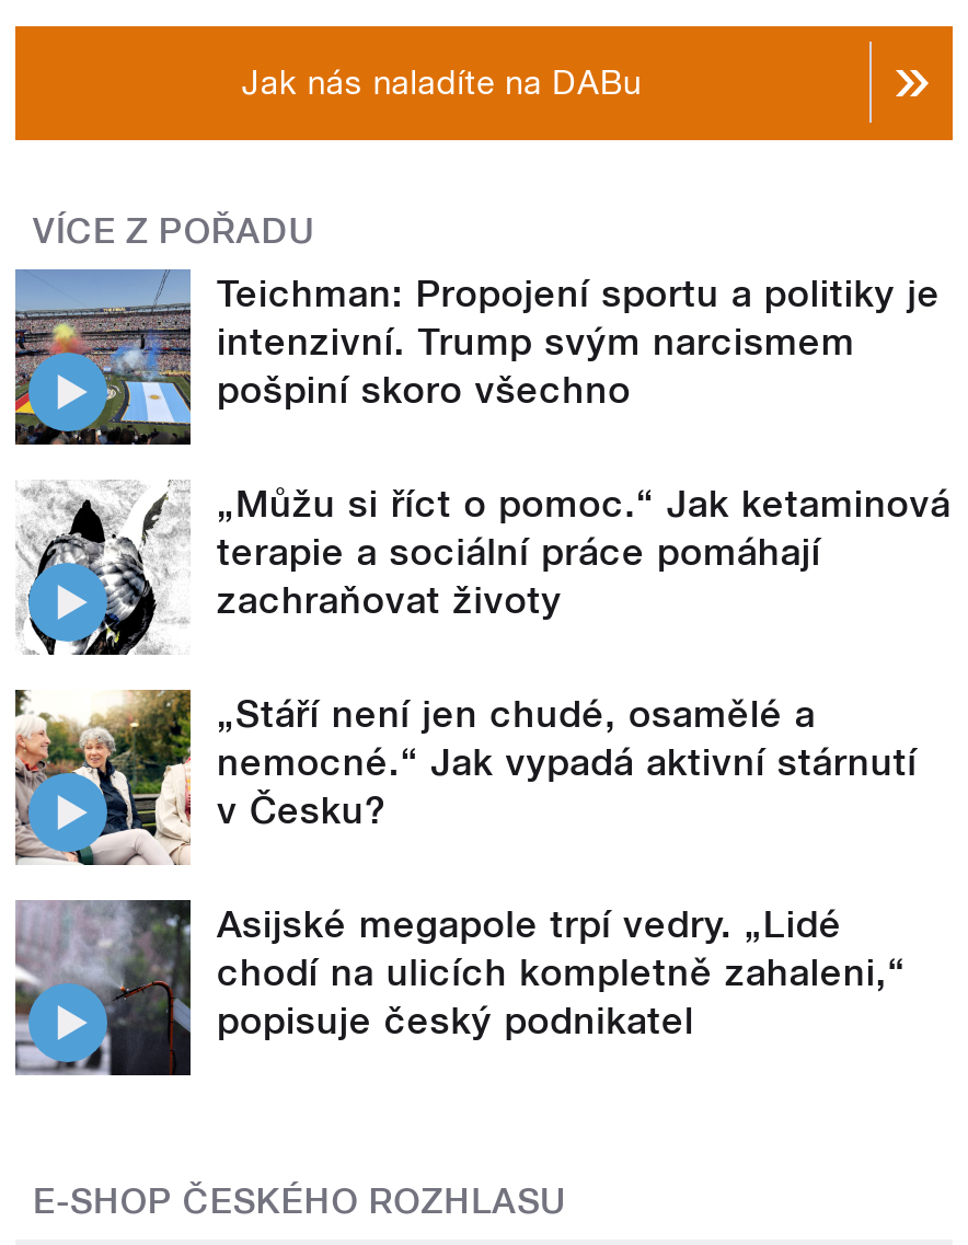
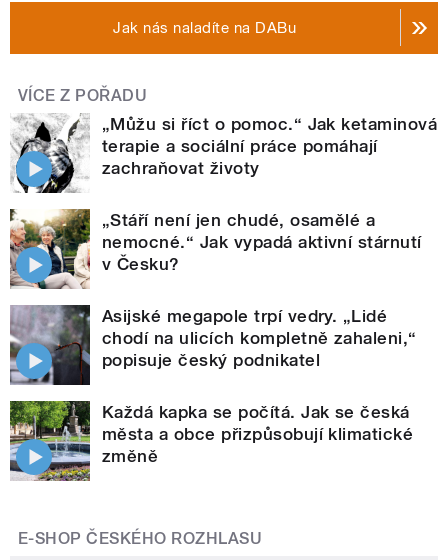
- [image]
- Teichman: Propojení sportu a politiky je
- intenzivní. Trump svým narcismem
- pošpiní skoro všechno

moved up: [image] | „Můžu si říct o pomoc.“ Jak ketaminová | terapie a sociální práce pomáhají | ... | chodí na ulicích kompletně zahaleni,“ | popisuje český podnikatel

+ [image]
+ Každá kapka se počítá. Jak se česká
+ města a obce přizpůsobují klimatické
+ změně
